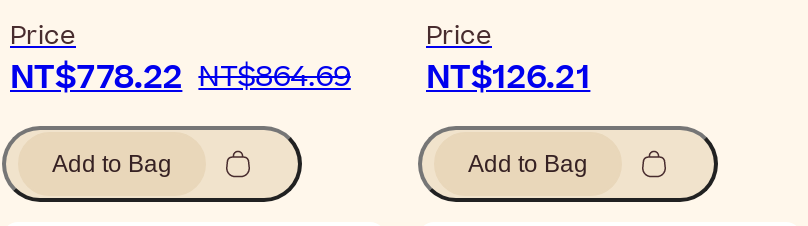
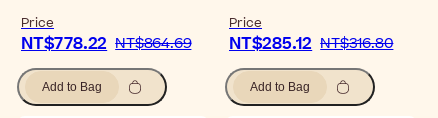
- NT$778.22 NT$864.69 NT$126.21
+ NT$778.22 NT$864.69 NT$285.12 NT$316.80
